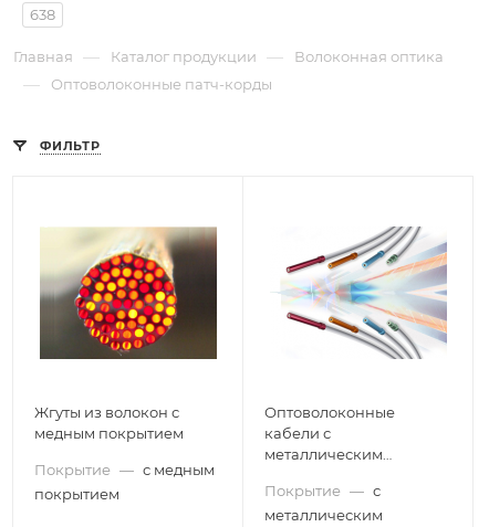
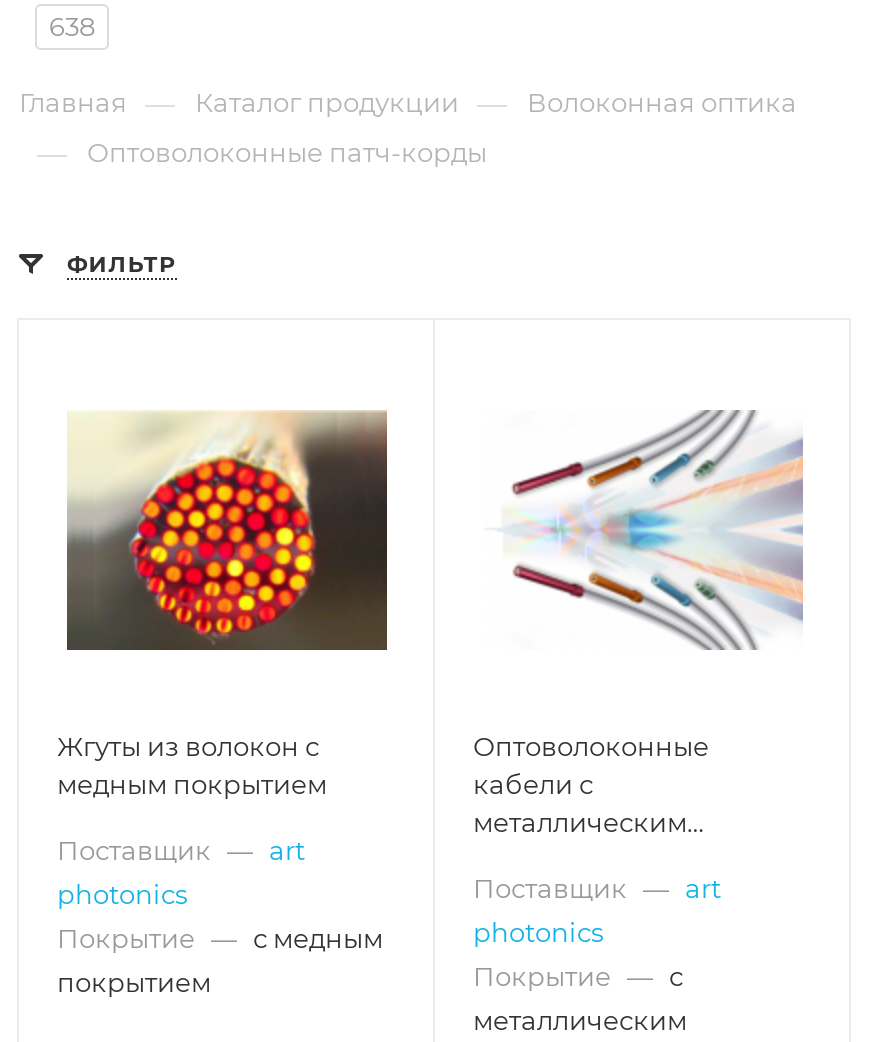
+ Поставщик — art
+ photonics

+ Поставщик — art
+ photonics
